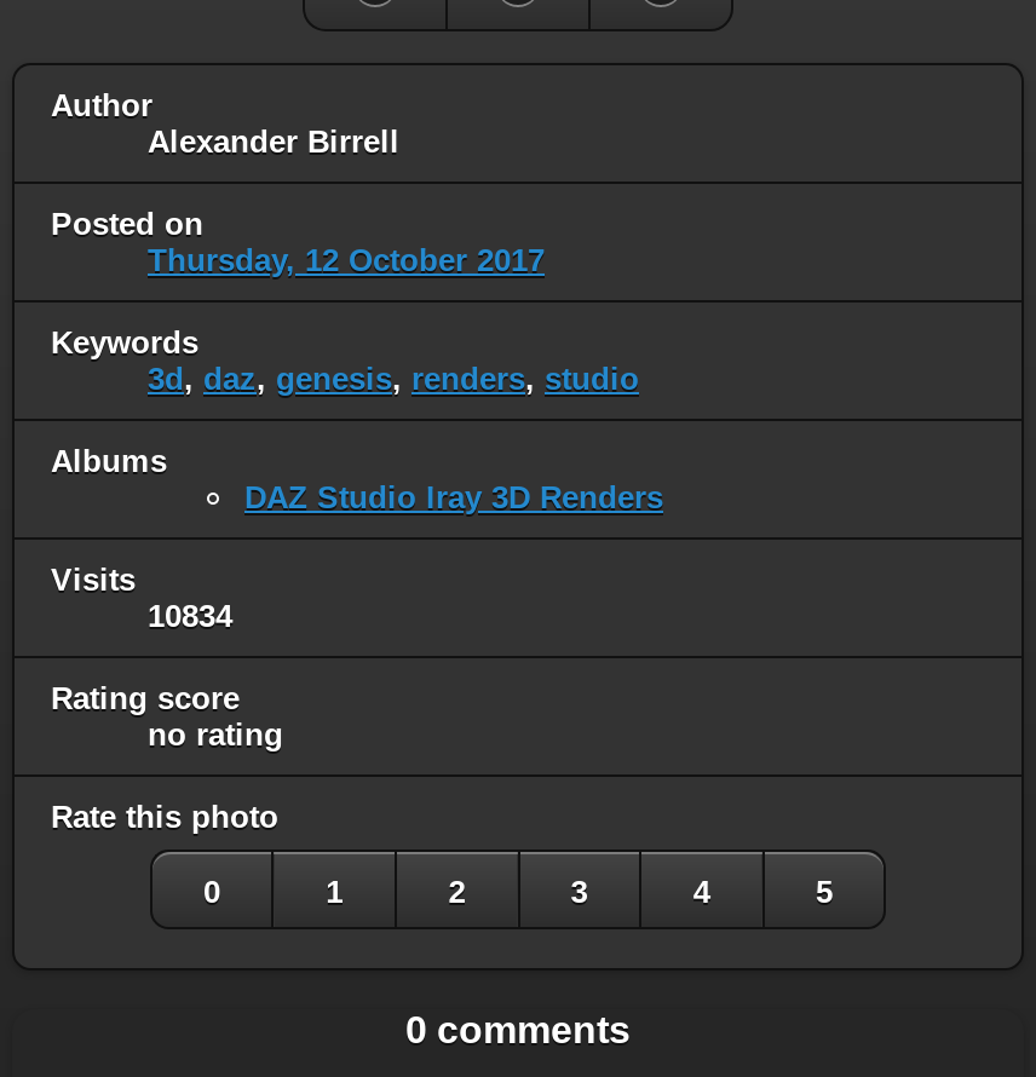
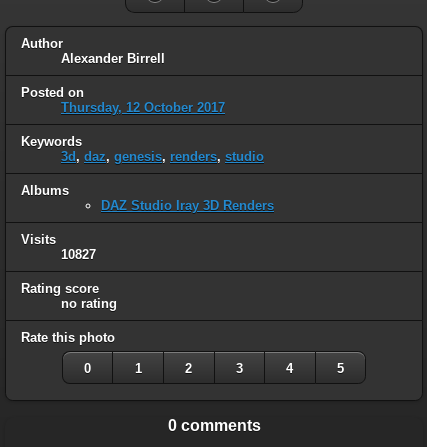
- 10834
+ 10827
